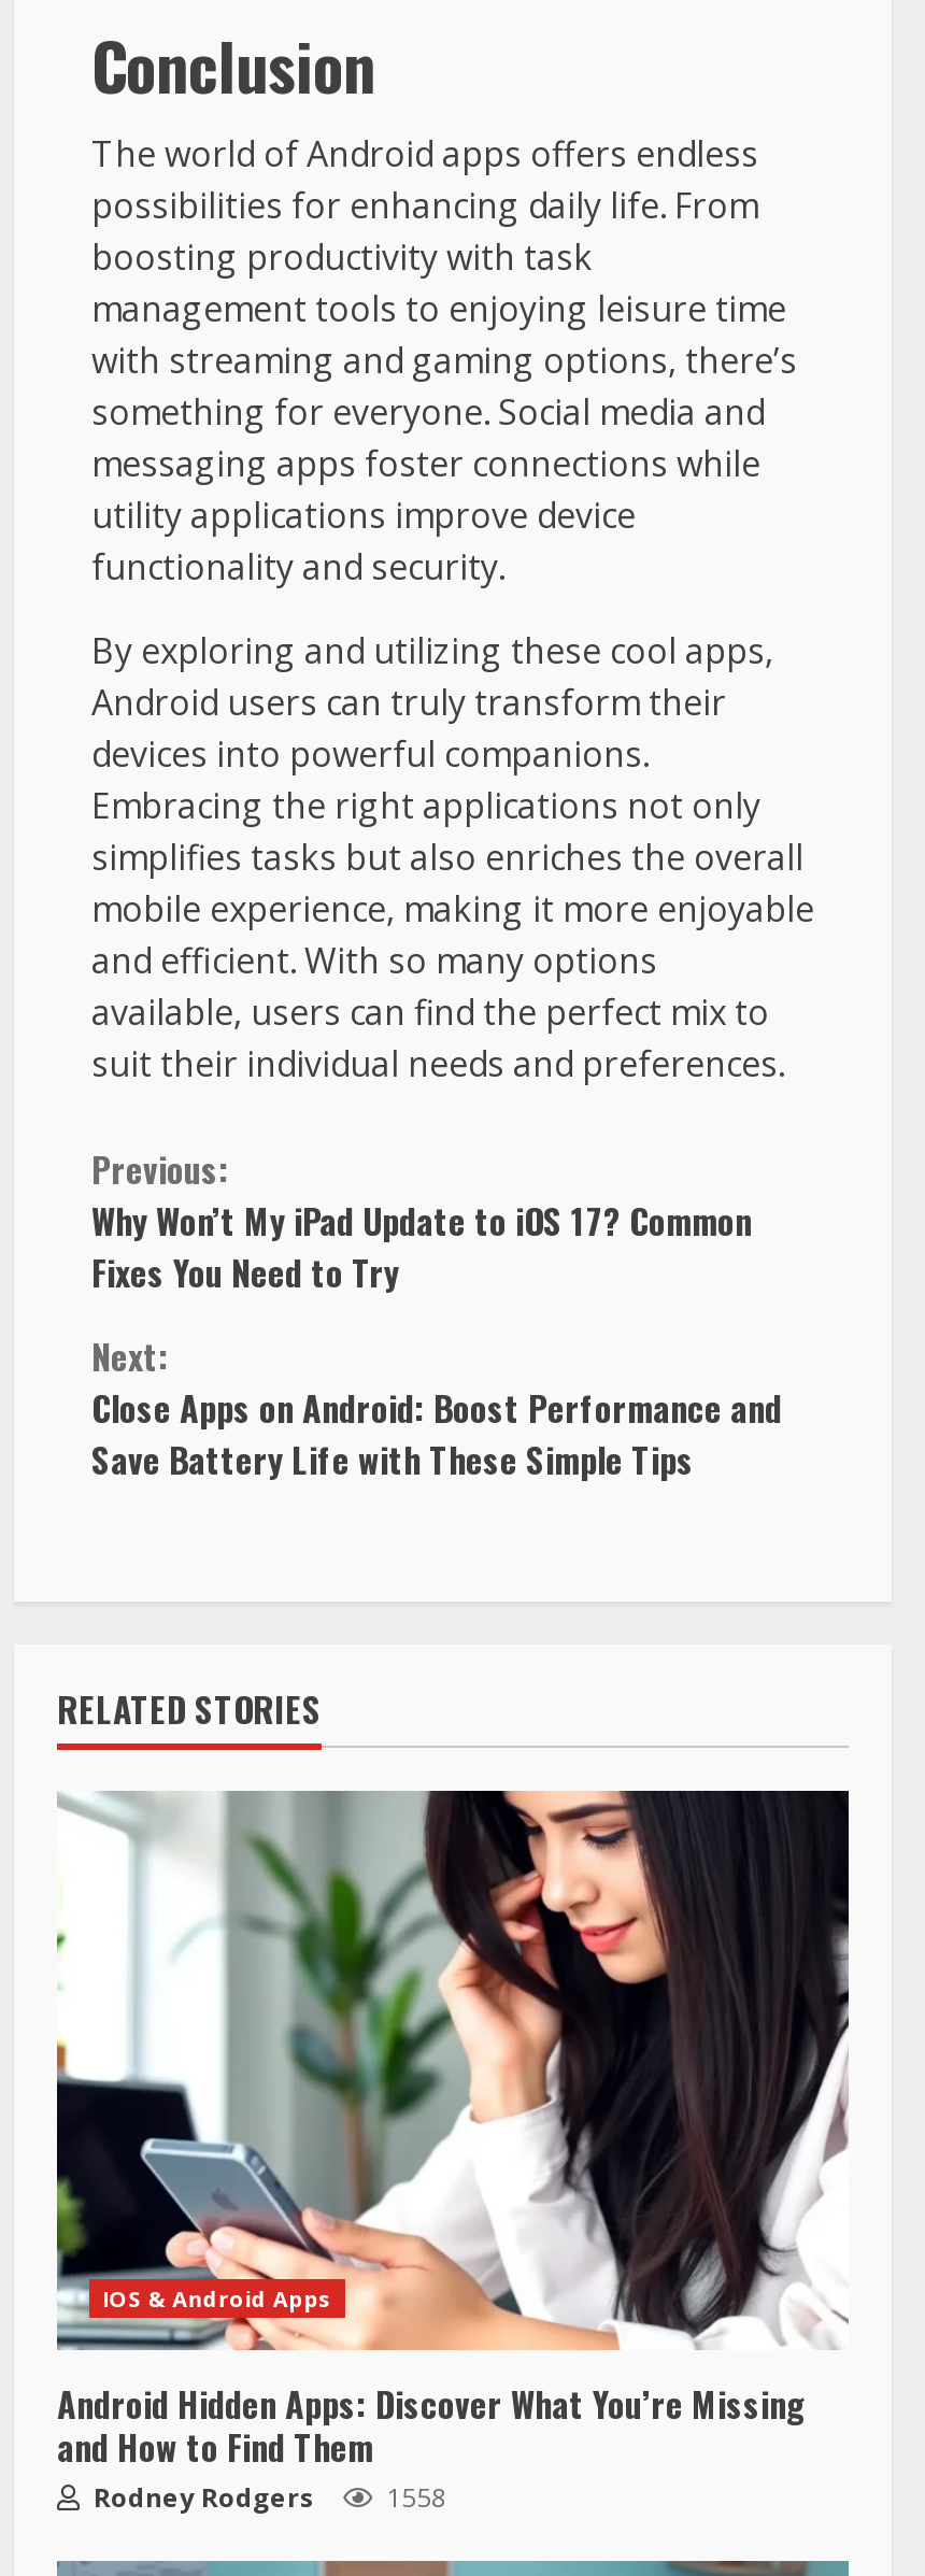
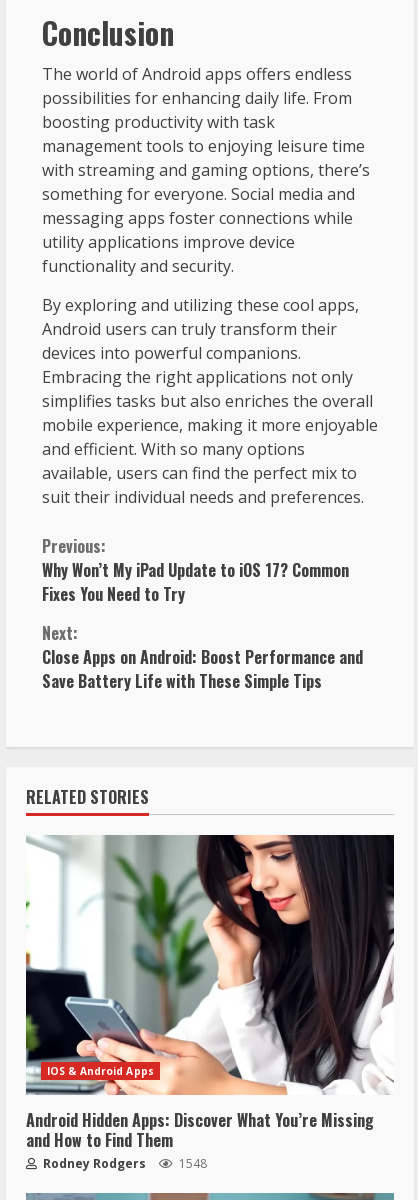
- Rodney Rodgers 1558
+ Rodney Rodgers 1548
